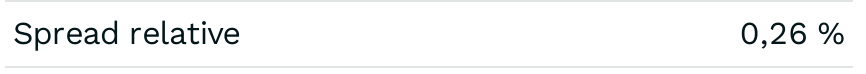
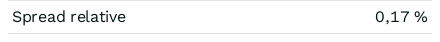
- 0,26 %
+ 0,17 %
